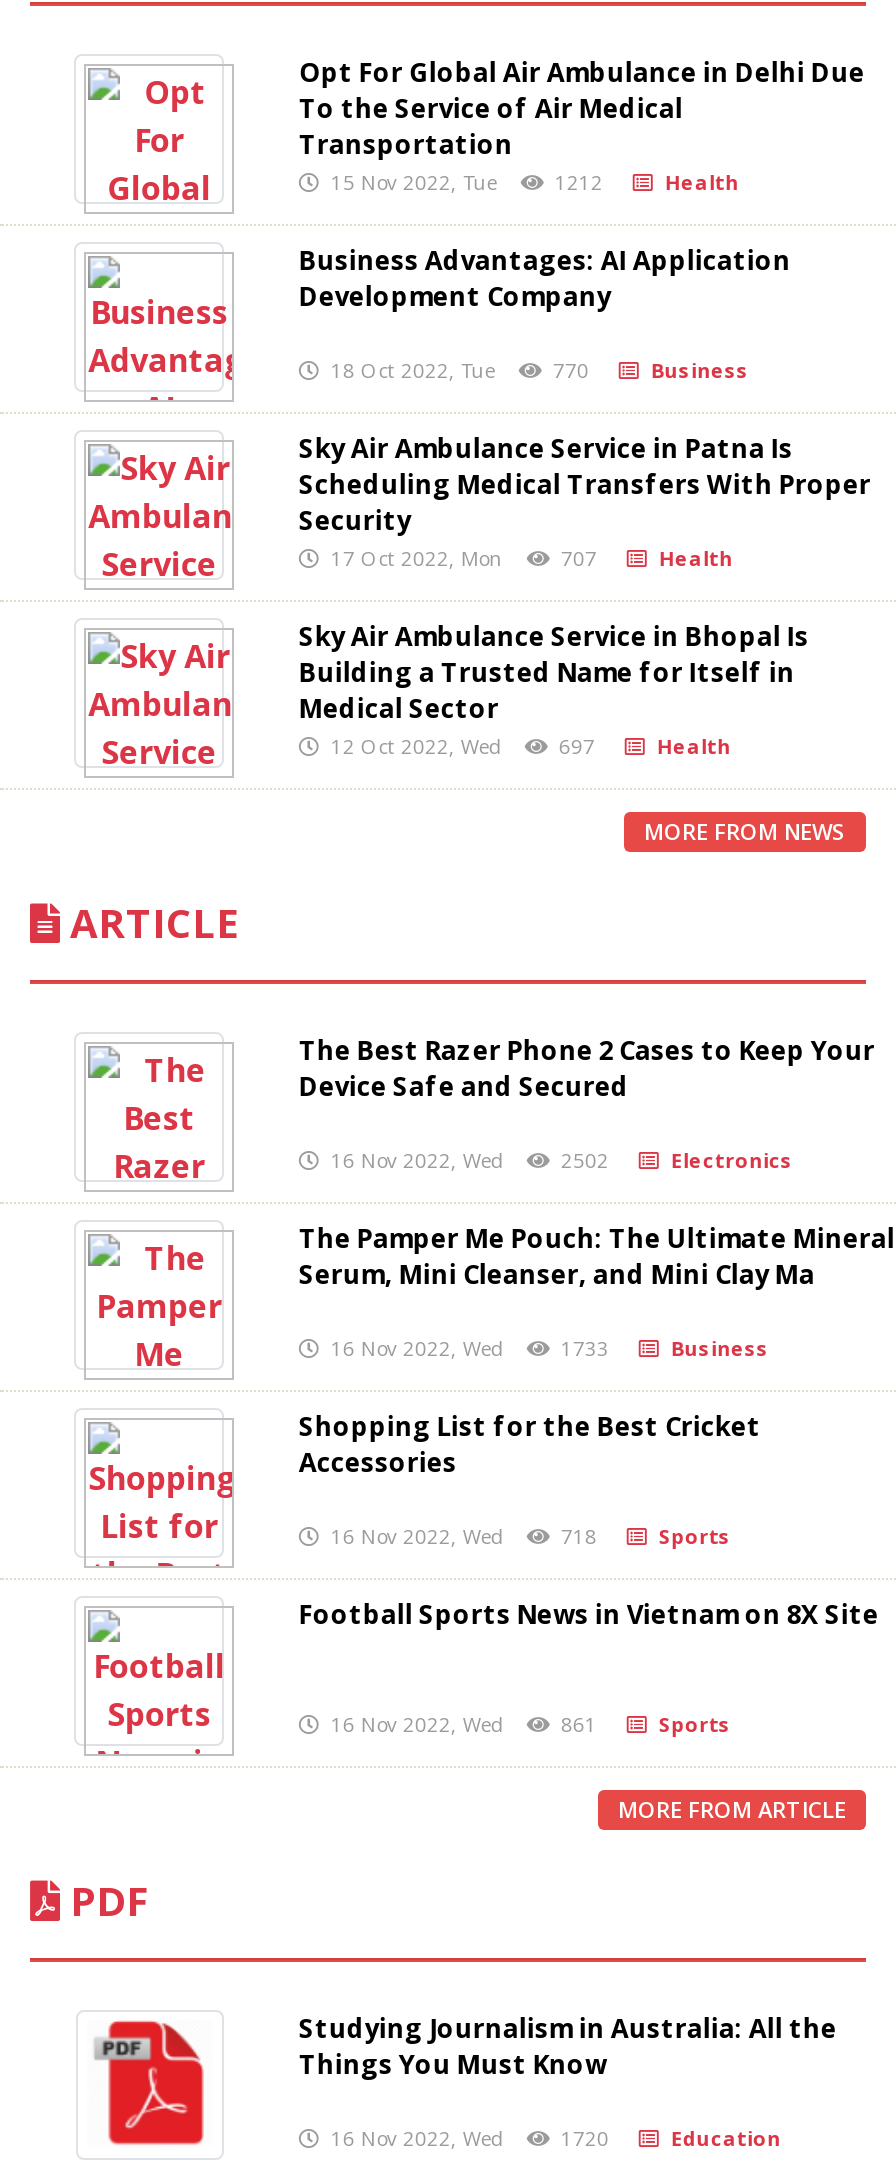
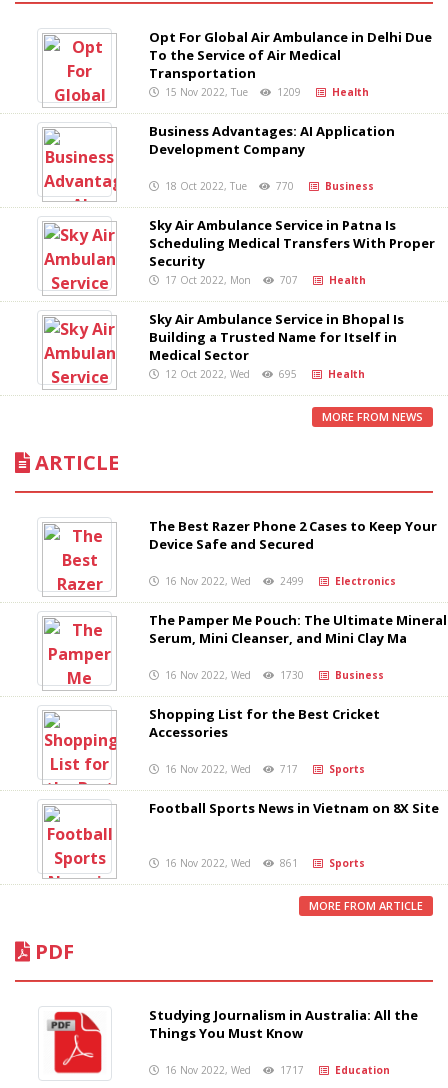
- 15 Nov 2022, Tue 1212 Health
+ 15 Nov 2022, Tue 1209 Health

- 12 Oct 2022, Wed 697 Health
+ 12 Oct 2022, Wed 695 Health

- 16 Nov 2022, Wed 2502 Electronics
+ 16 Nov 2022, Wed 2499 Electronics

- 16 Nov 2022, Wed 1733 Business
+ 16 Nov 2022, Wed 1730 Business

- 16 Nov 2022, Wed 718 Sports
+ 16 Nov 2022, Wed 717 Sports

- 16 Nov 2022, Wed 1720 Education
+ 16 Nov 2022, Wed 1717 Education
